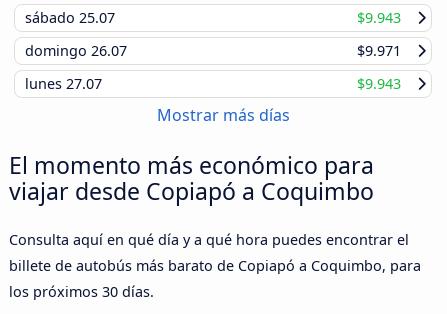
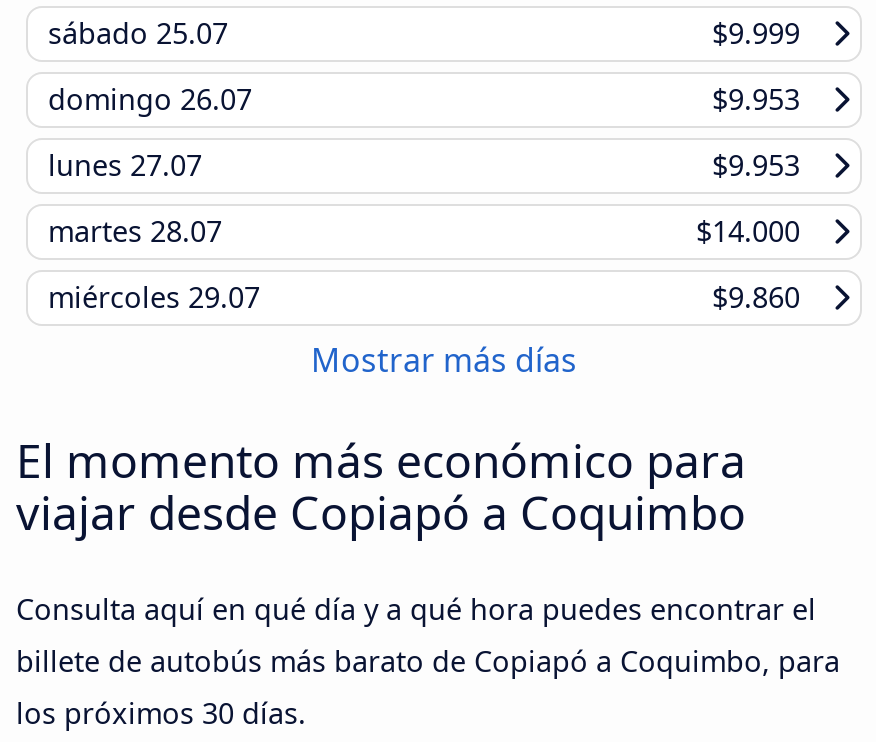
- $9.943
+ $9.999

- $9.971
+ $9.953

- $9.943
+ $9.953
+ martes 28.07
+ $14.000
+ miércoles 29.07
+ $9.860
